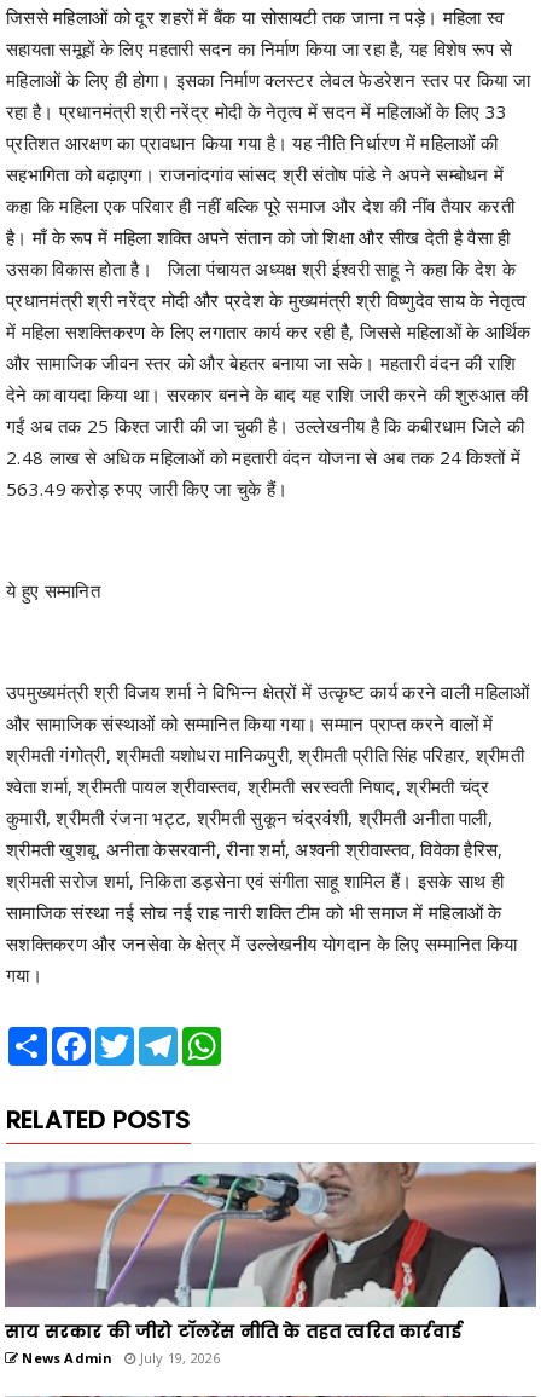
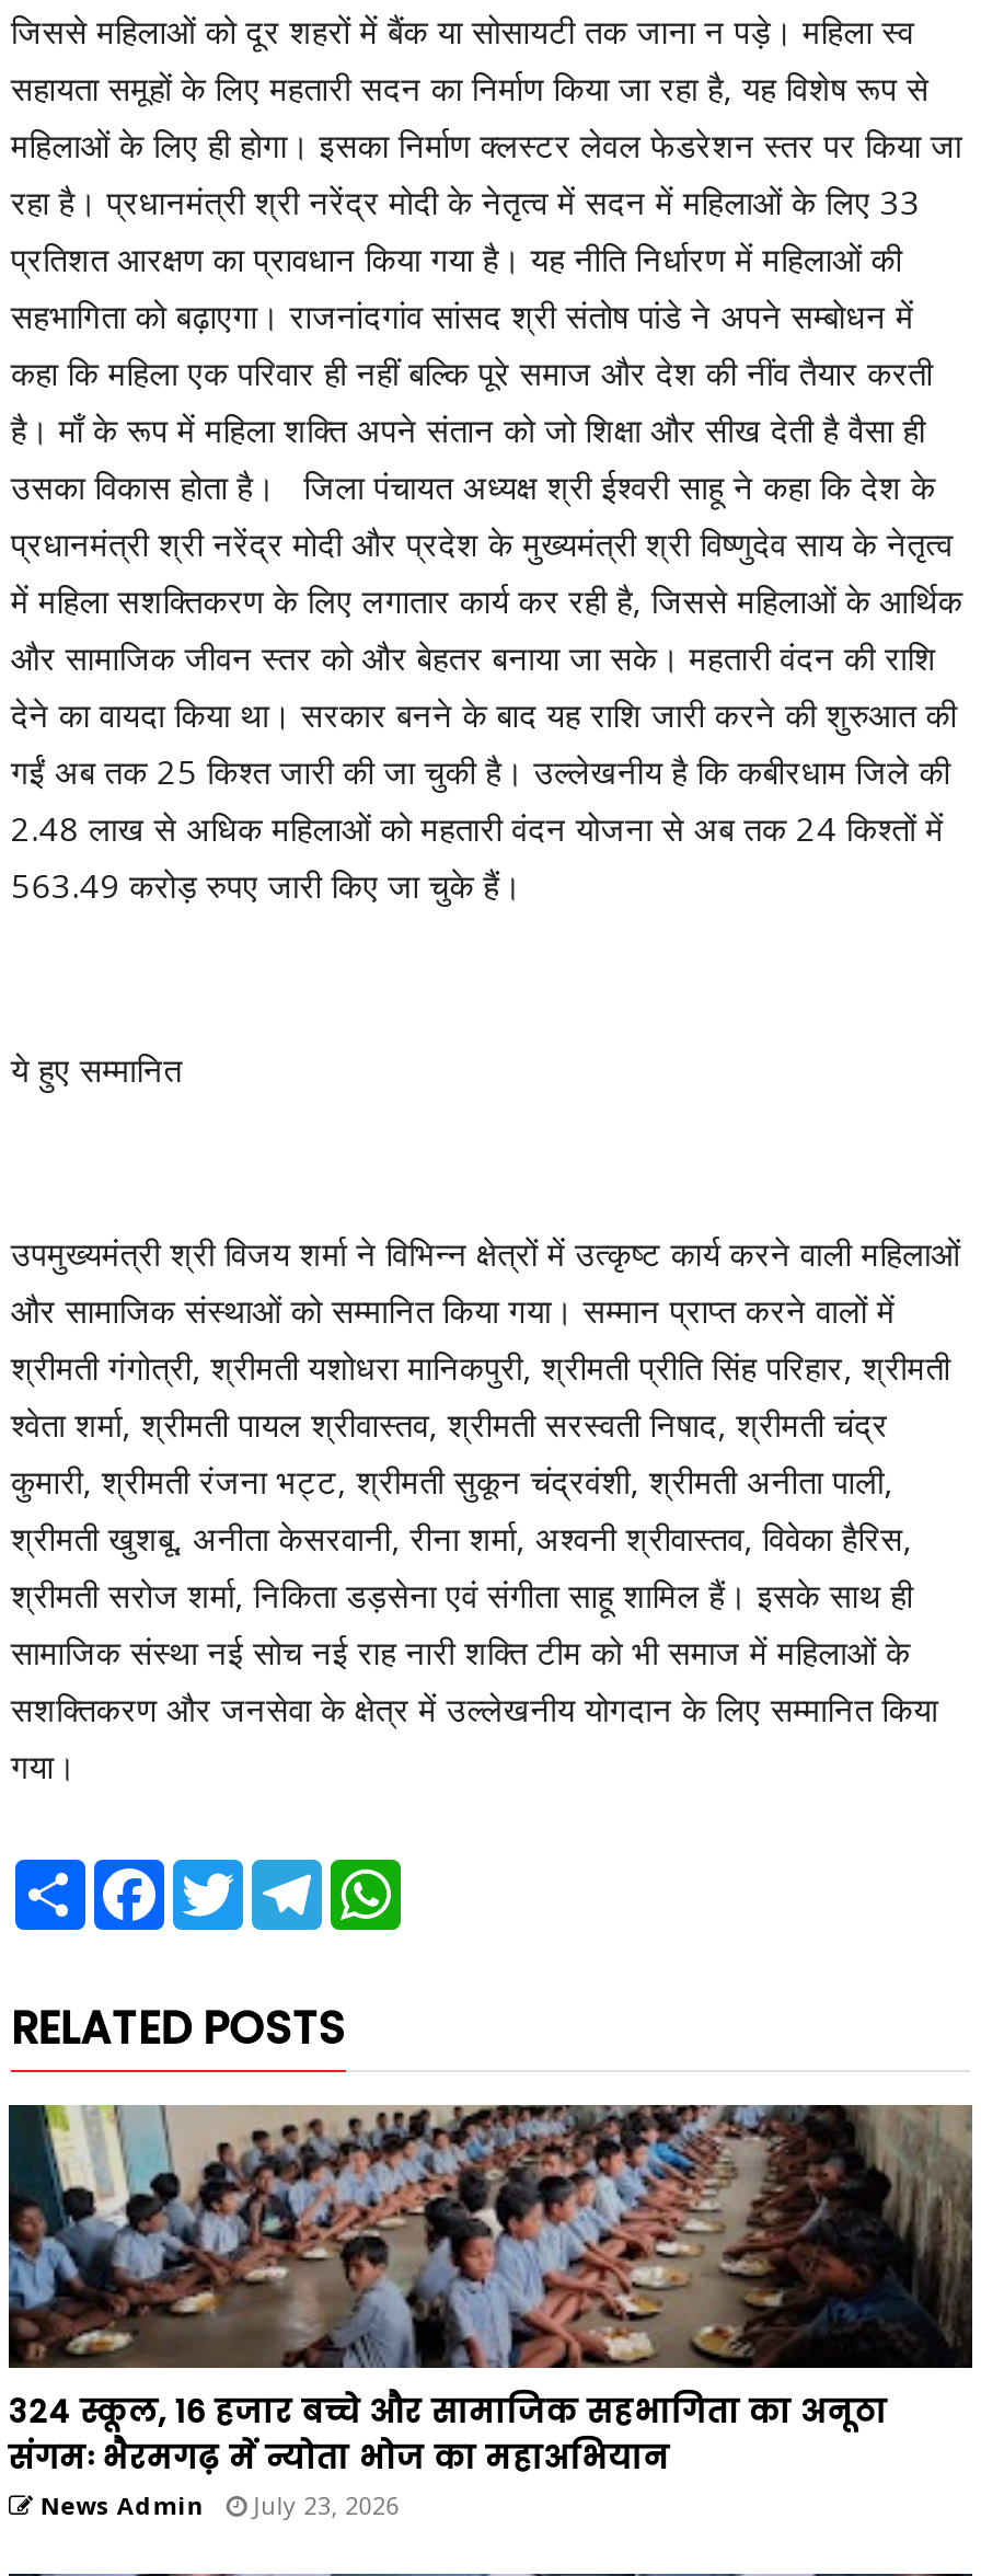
- [image]
- साय सरकार की जीरो टॉलरेंस नीति के तहत त्वरित कार्रवाई
+ [image]
+ 324 स्कूल, 16 हजार बच्चे और सामाजिक सहभागिता का अनूठा
+ संगमः भैरमगढ़ में न्योता भोज का महाअभियान

- News Admin July 19, 2026
+ News Admin July 23, 2026
